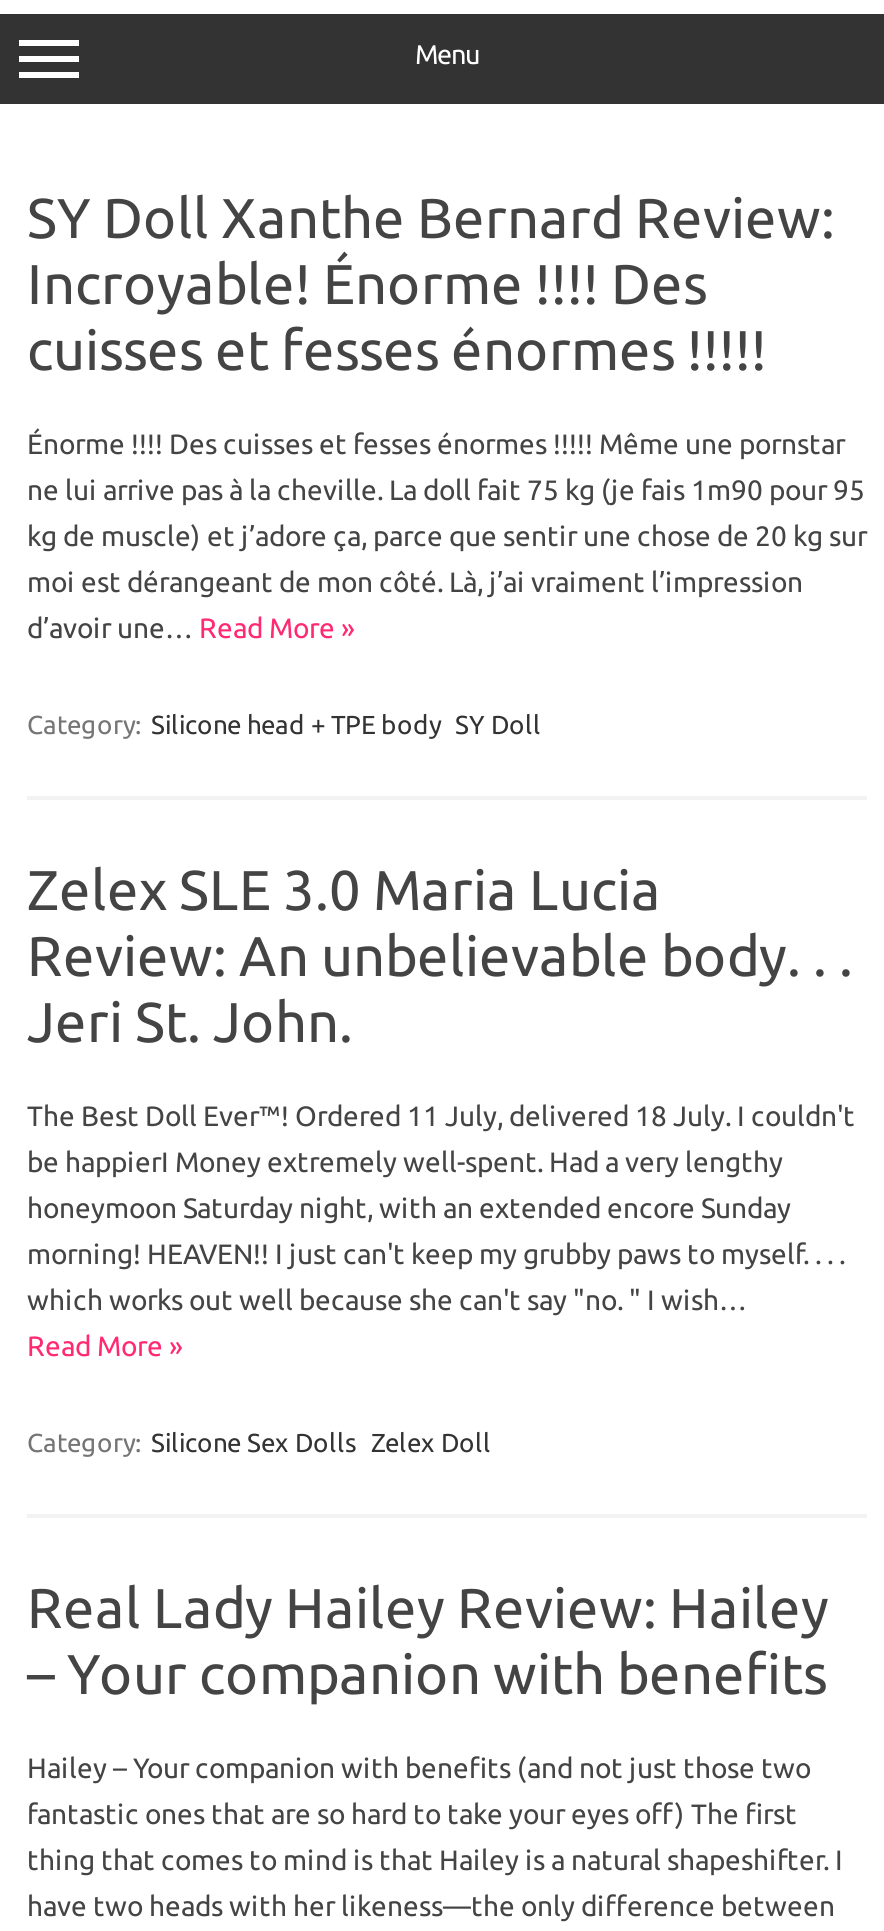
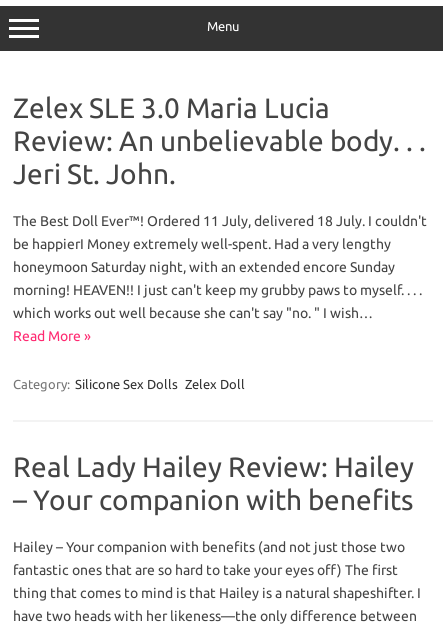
- SY Doll Xanthe Bernard Review:
- Incroyable! Énorme !!!! Des
- cuisses et fesses énormes !!!!!
- Énorme !!!! Des cuisses et fesses énormes !!!!! Même une pornstar
- ne lui arrive pas à la cheville. La doll fait 75 kg (je fais 1m90 pour 95
- kg de muscle) et j’adore ça, parce que sentir une chose de 20 kg sur
- moi est dérangeant de mon côté. Là, j’ai vraiment l’impression
- d’avoir une… Read More »
- Category: Silicone head + TPE body SY Doll
